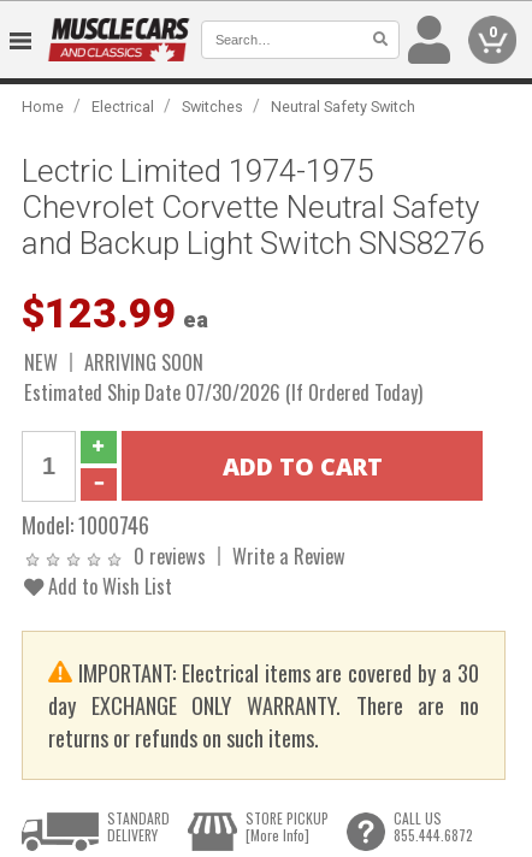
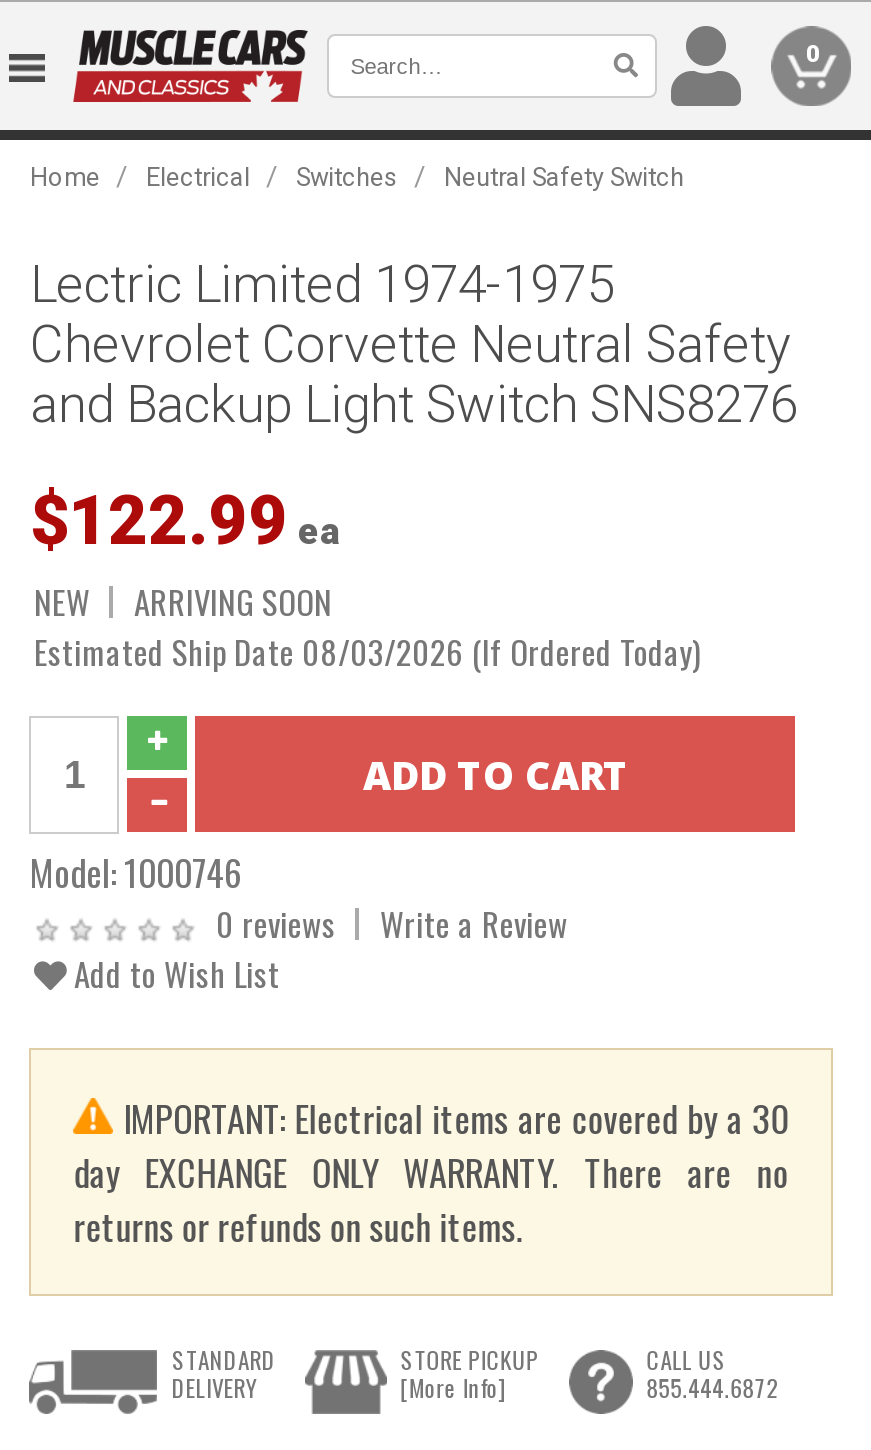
- $123.99 ea
+ $122.99 ea

- Estimated Ship Date 07/30/2026 (If Ordered Today)
+ Estimated Ship Date 08/03/2026 (If Ordered Today)
